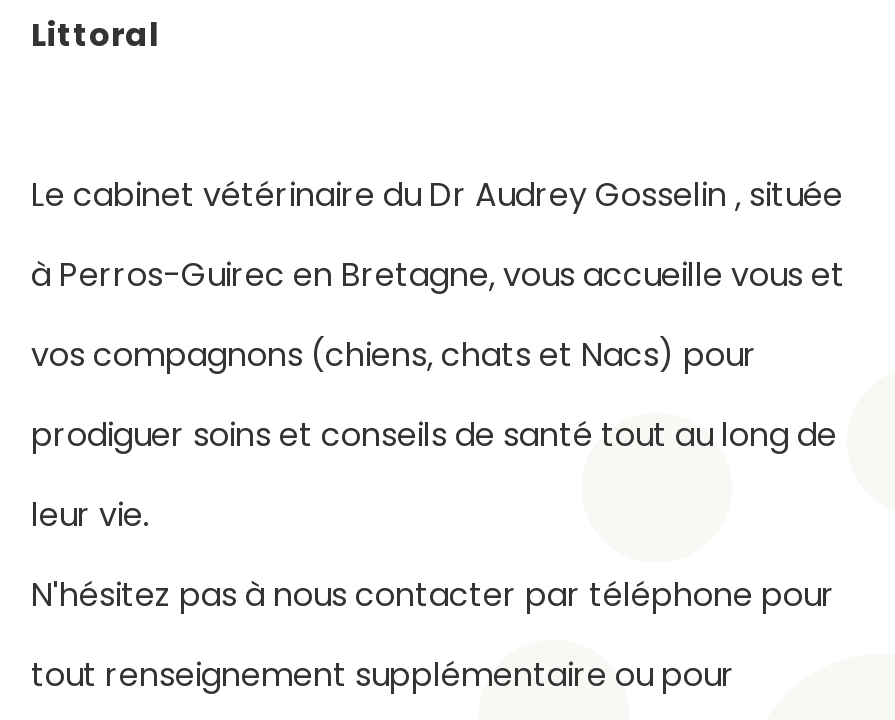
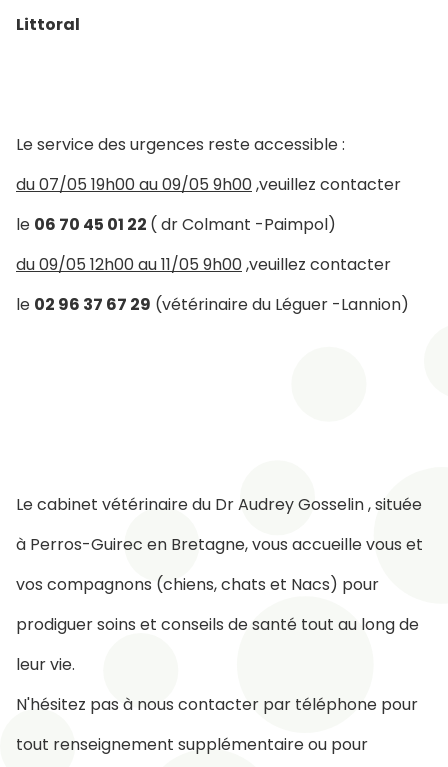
+ Le service des urgences reste accessible :
+ du 07/05 19h00 au 09/05 9h00,veuillez contacter
+ le 06 70 45 01 22 ( dr Colmant -Paimpol)
+ du 09/05 12h00 au 11/05 9h00,veuillez contacter
+ le 02 96 37 67 29 (vétérinaire du Léguer -Lannion)
